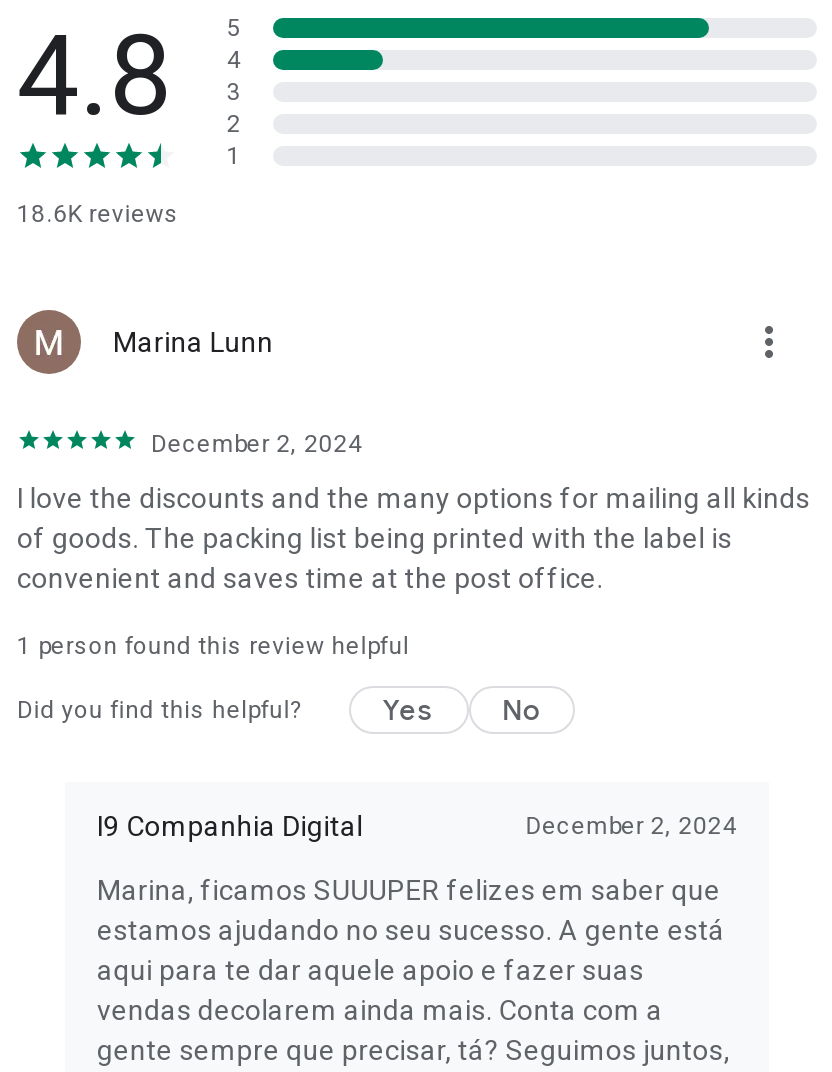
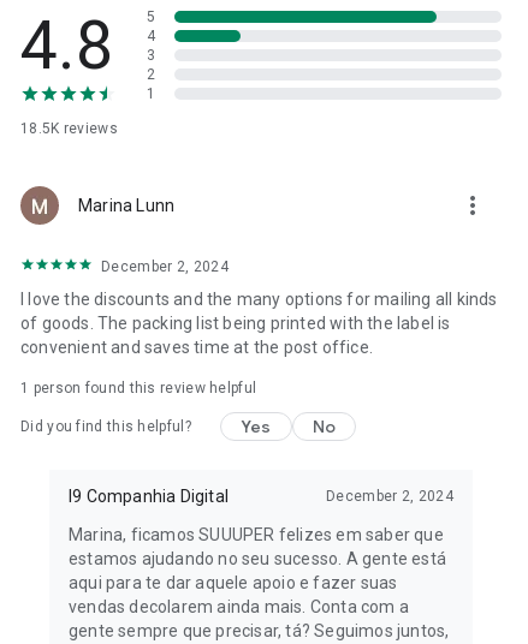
- 18.6K reviews
+ 18.5K reviews
